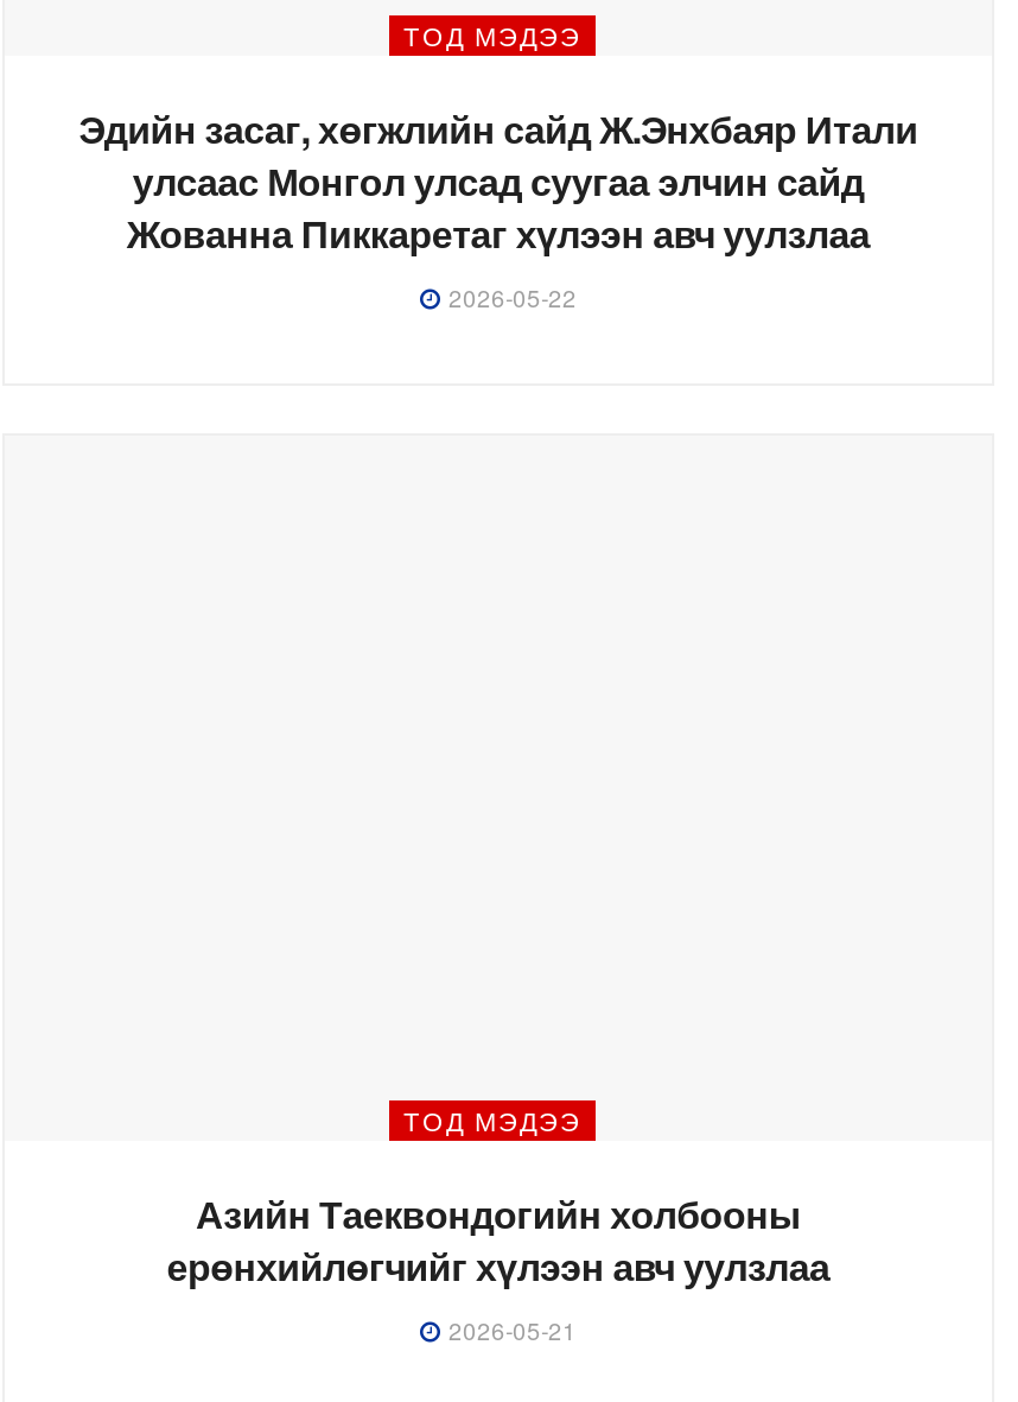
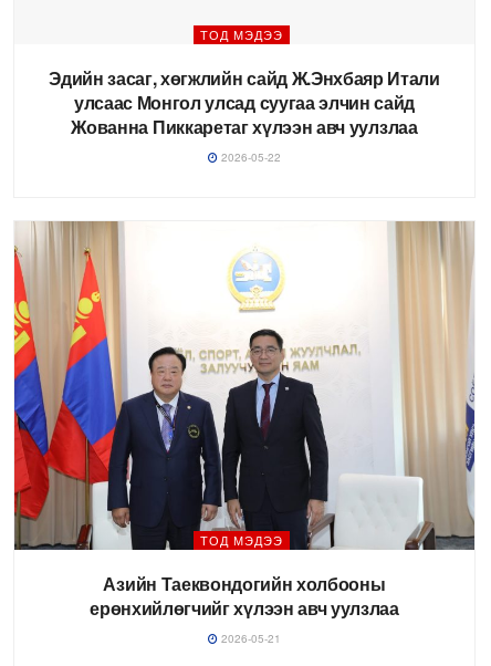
+ [image]
